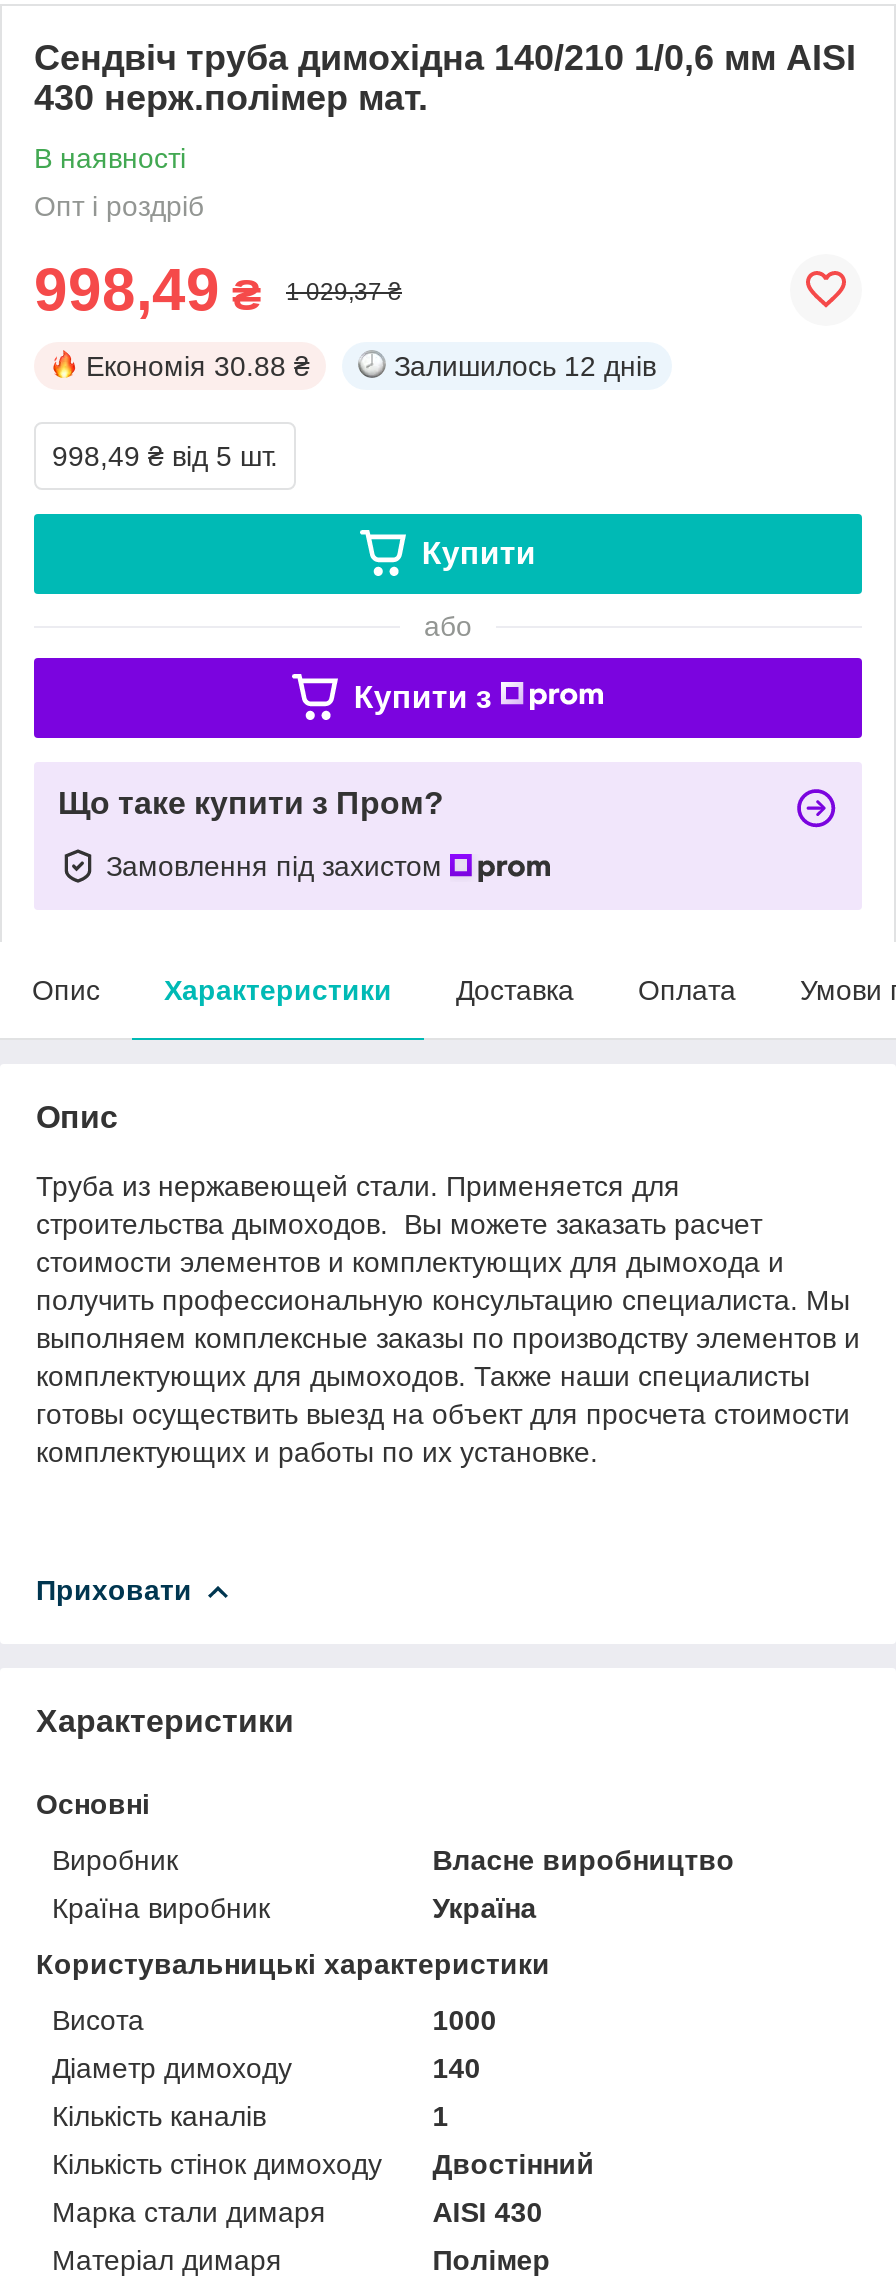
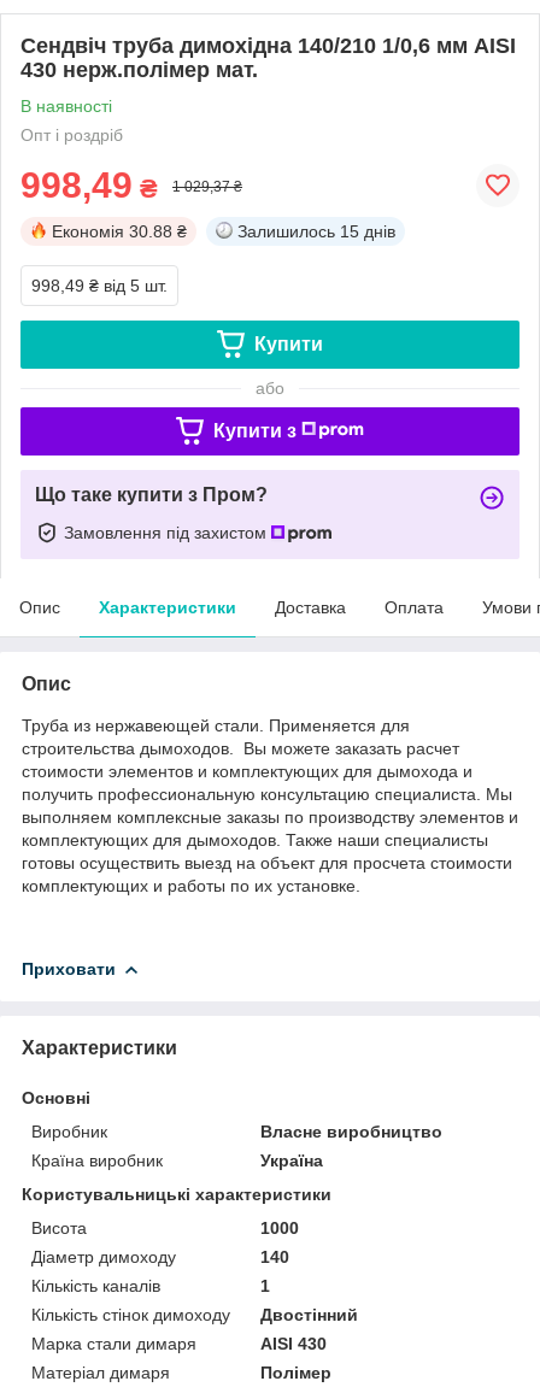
- Залишилось 12 днів
+ Залишилось 15 днів
